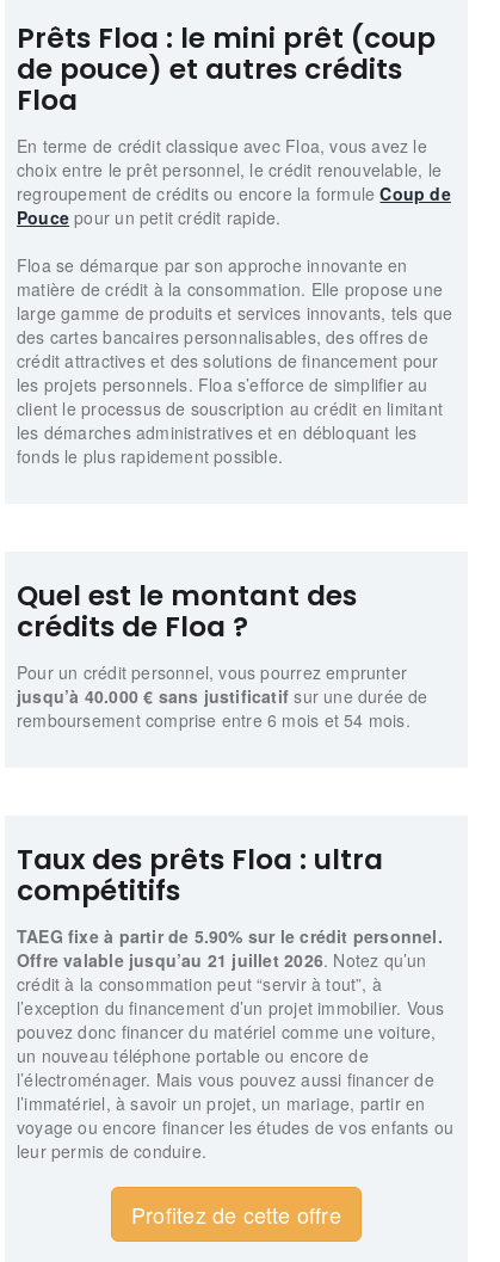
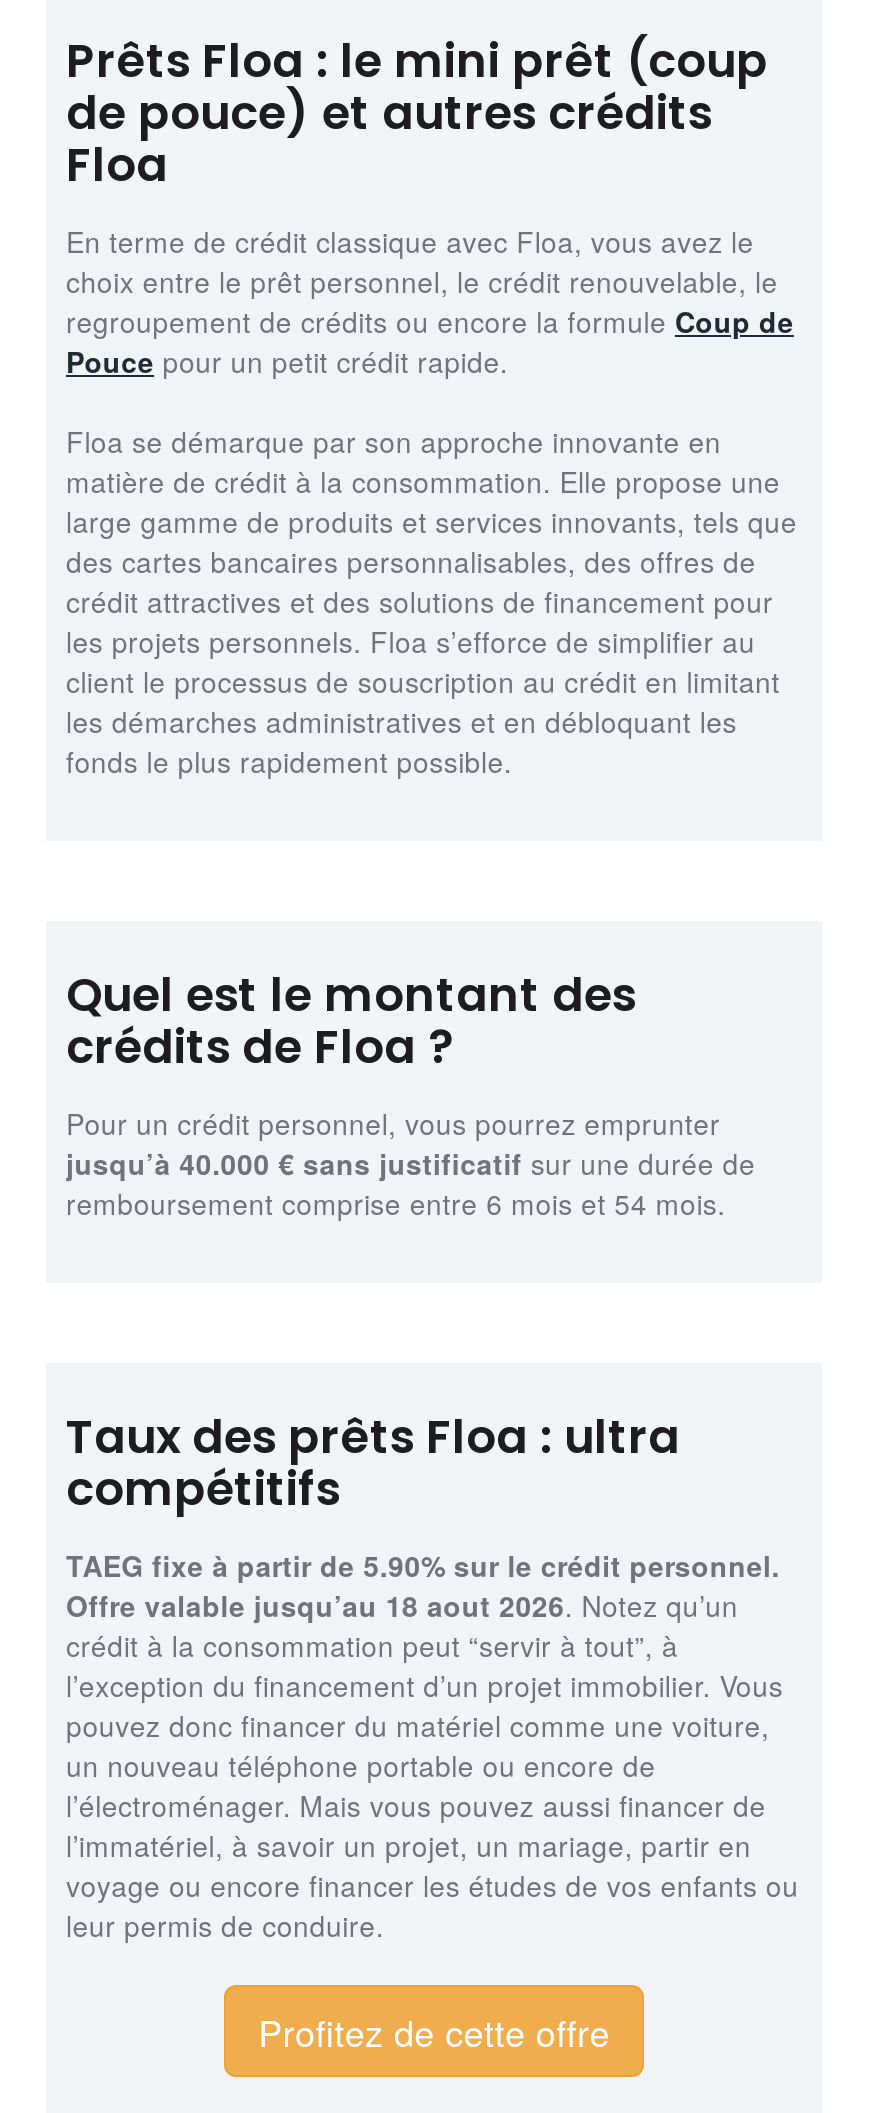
- Offre valable jusqu’au 21 juillet 2026. Notez qu’un
+ Offre valable jusqu’au 18 aout 2026. Notez qu’un
